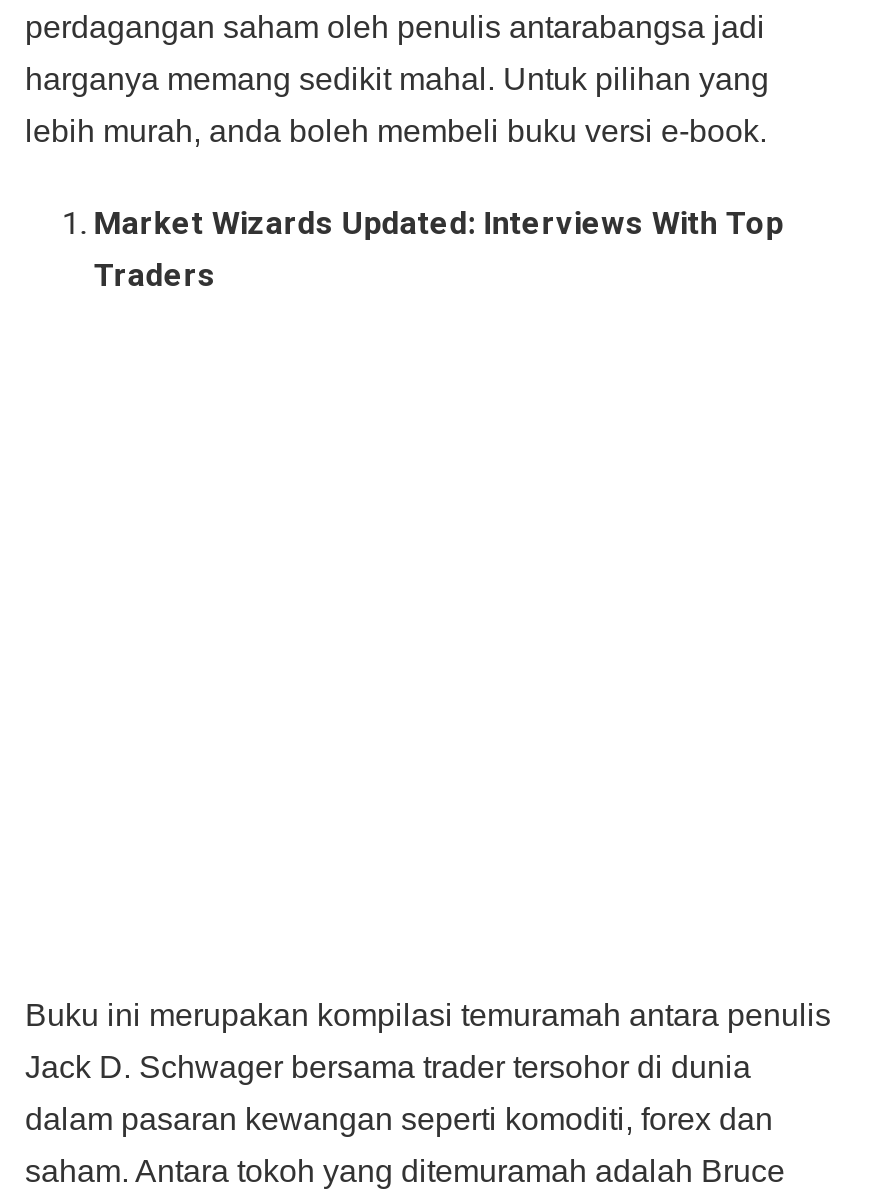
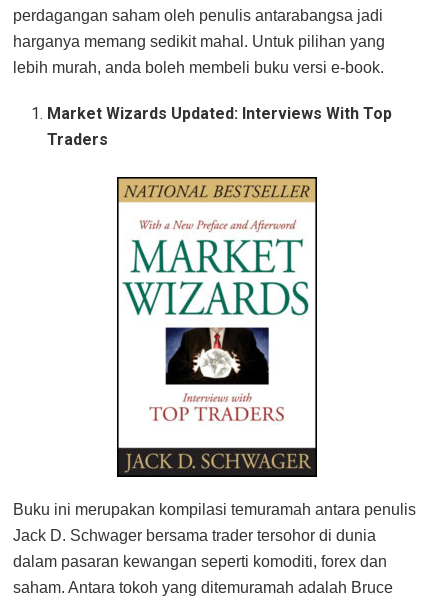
+ [image]
